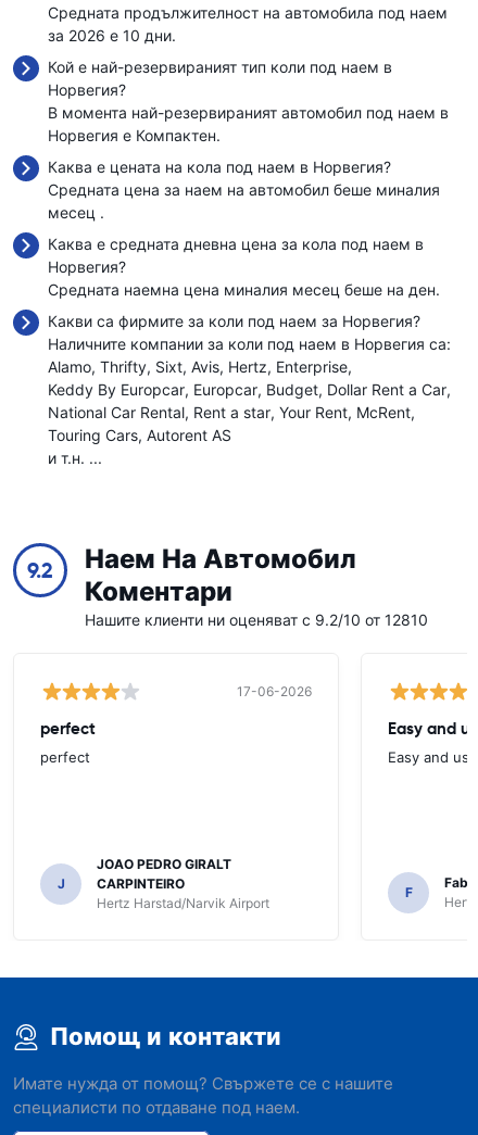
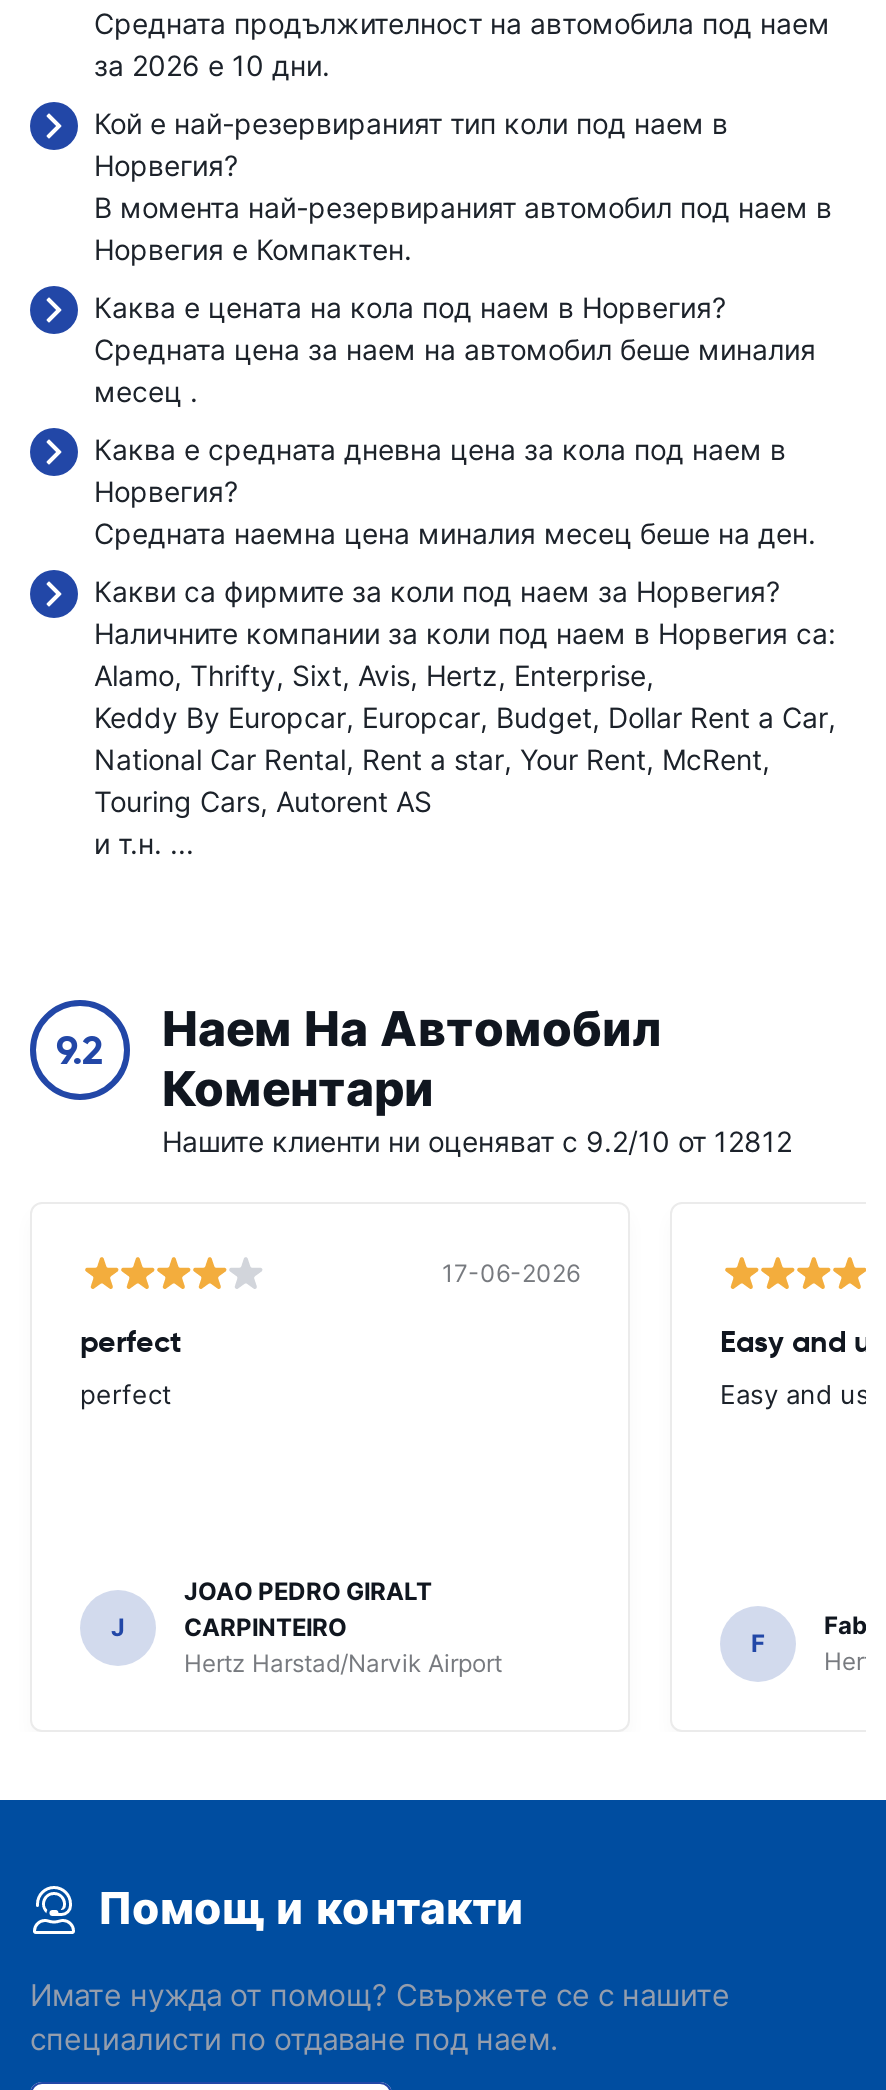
- Нашите клиенти ни оценяват с 9.2/10 от 12810
+ Нашите клиенти ни оценяват с 9.2/10 от 12812
